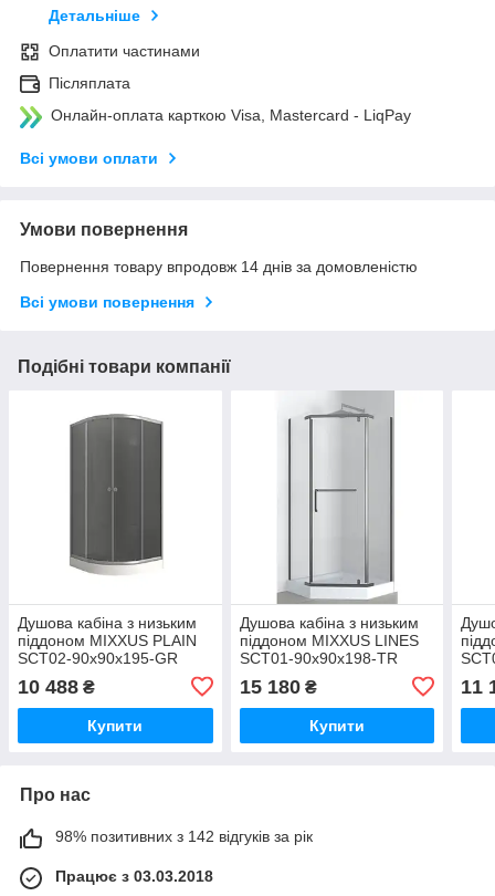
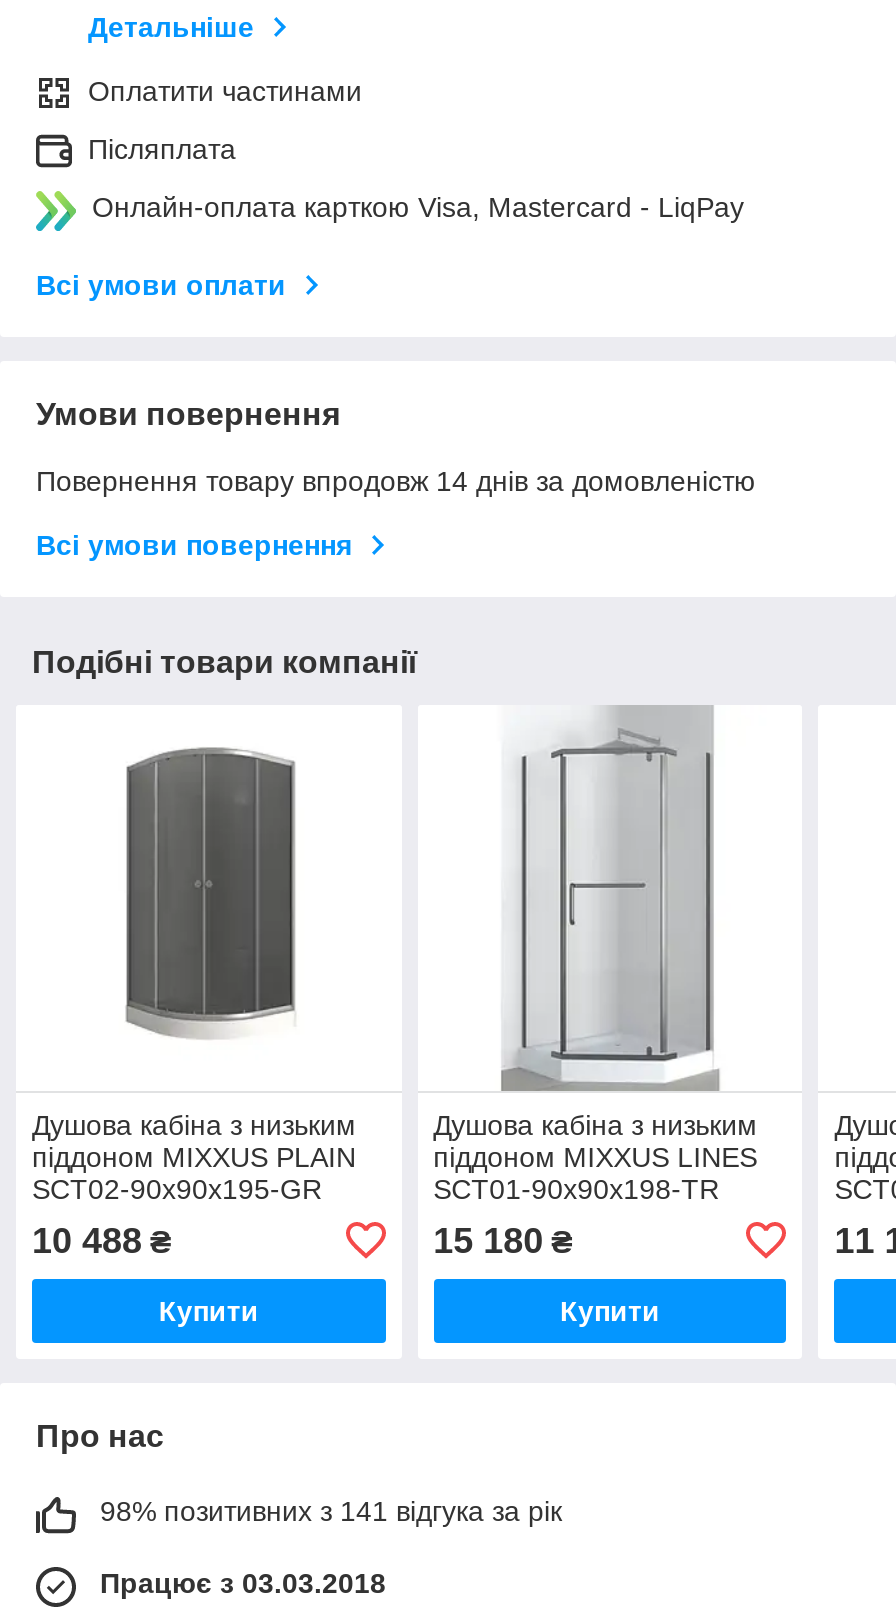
- 98% позитивних з 142 відгуків за рік
+ 98% позитивних з 141 відгука за рік
